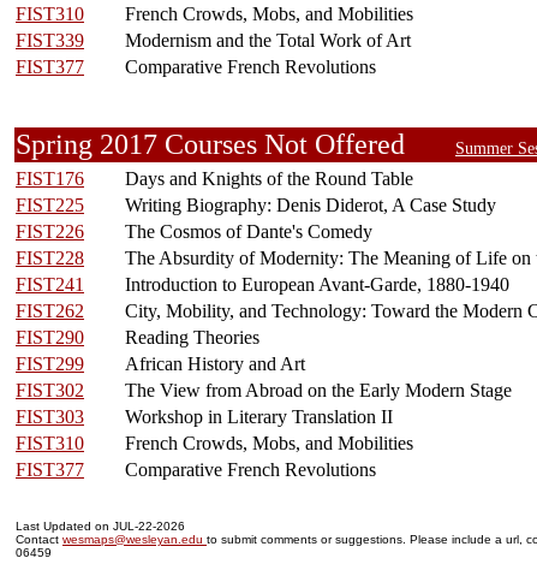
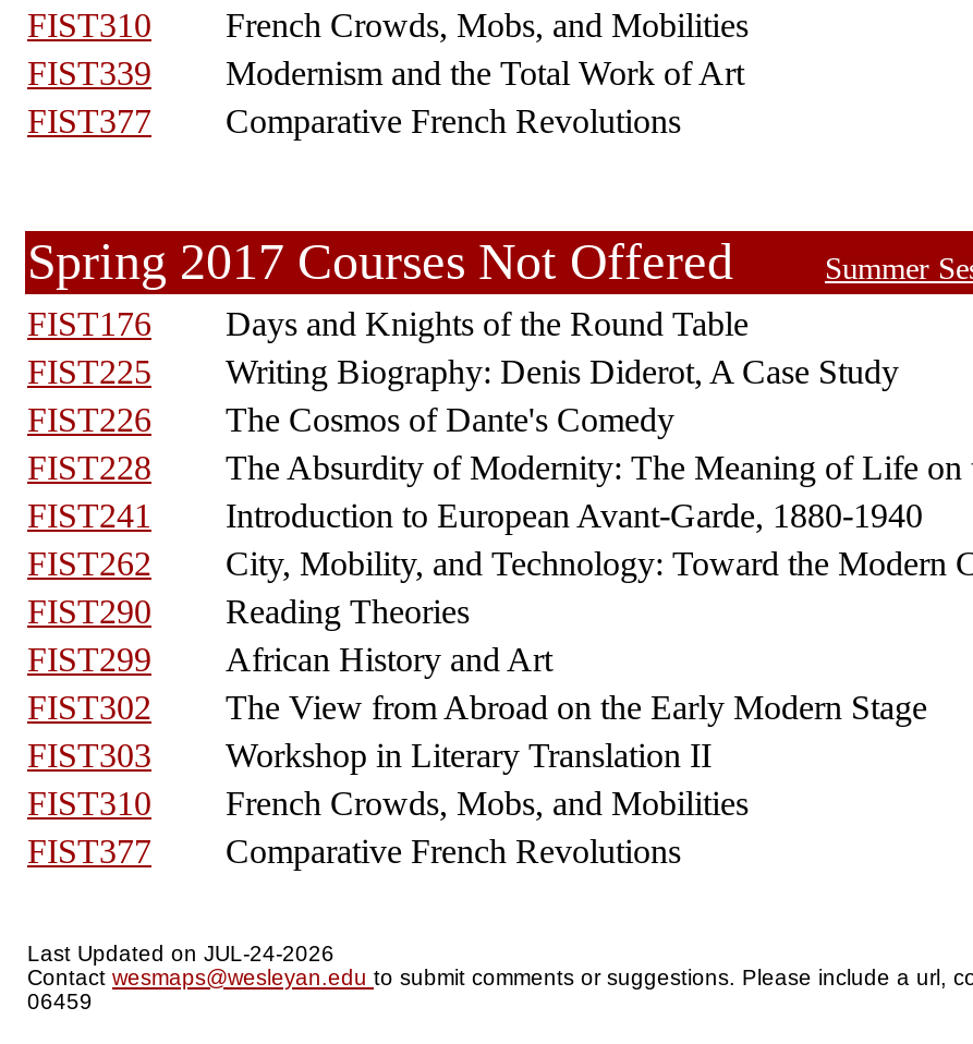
- Last Updated on JUL-22-2026
+ Last Updated on JUL-24-2026
